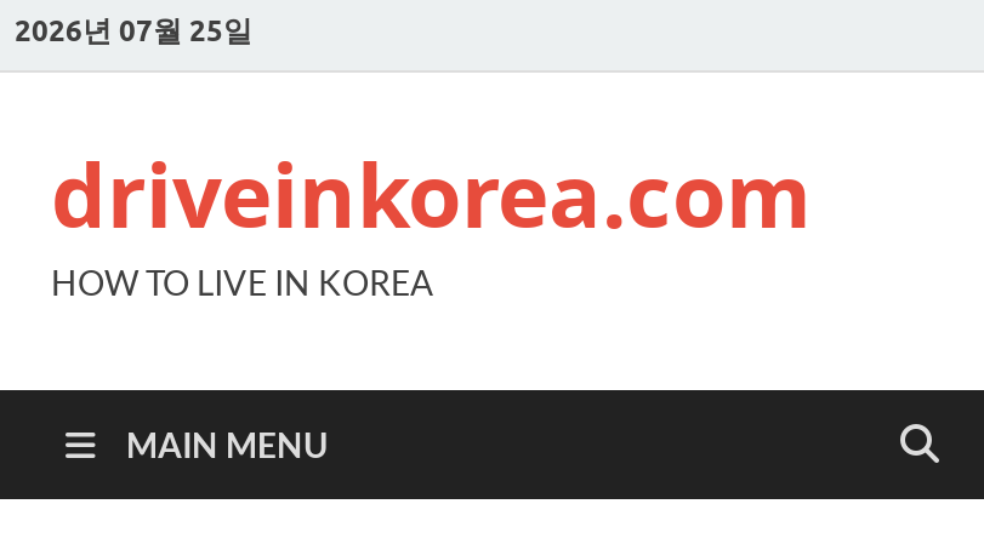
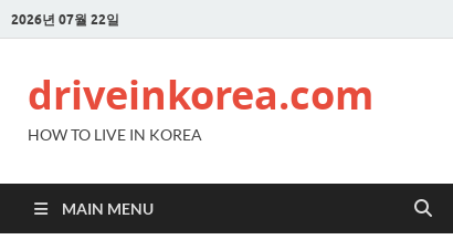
- 2026년 07월 25일
+ 2026년 07월 22일
